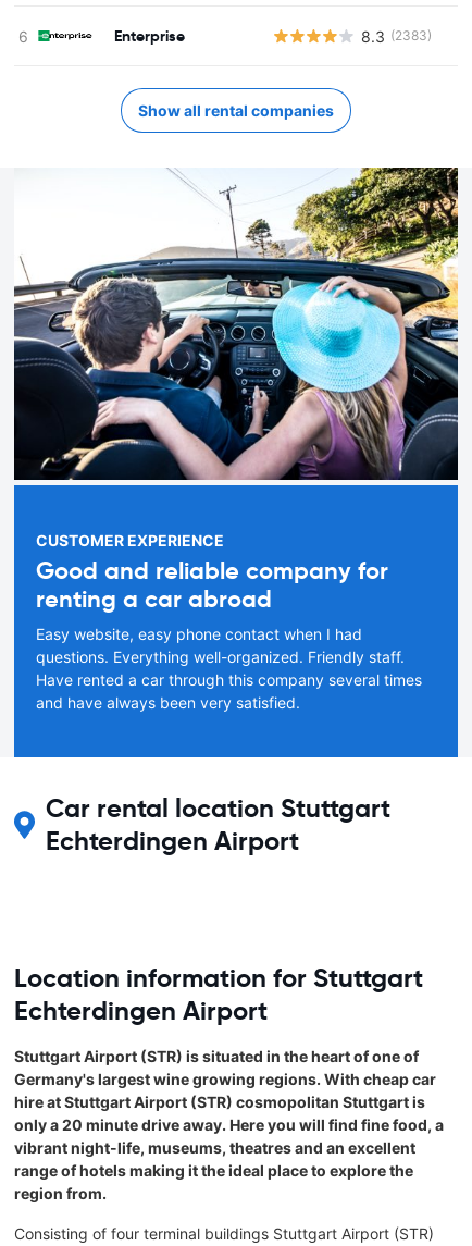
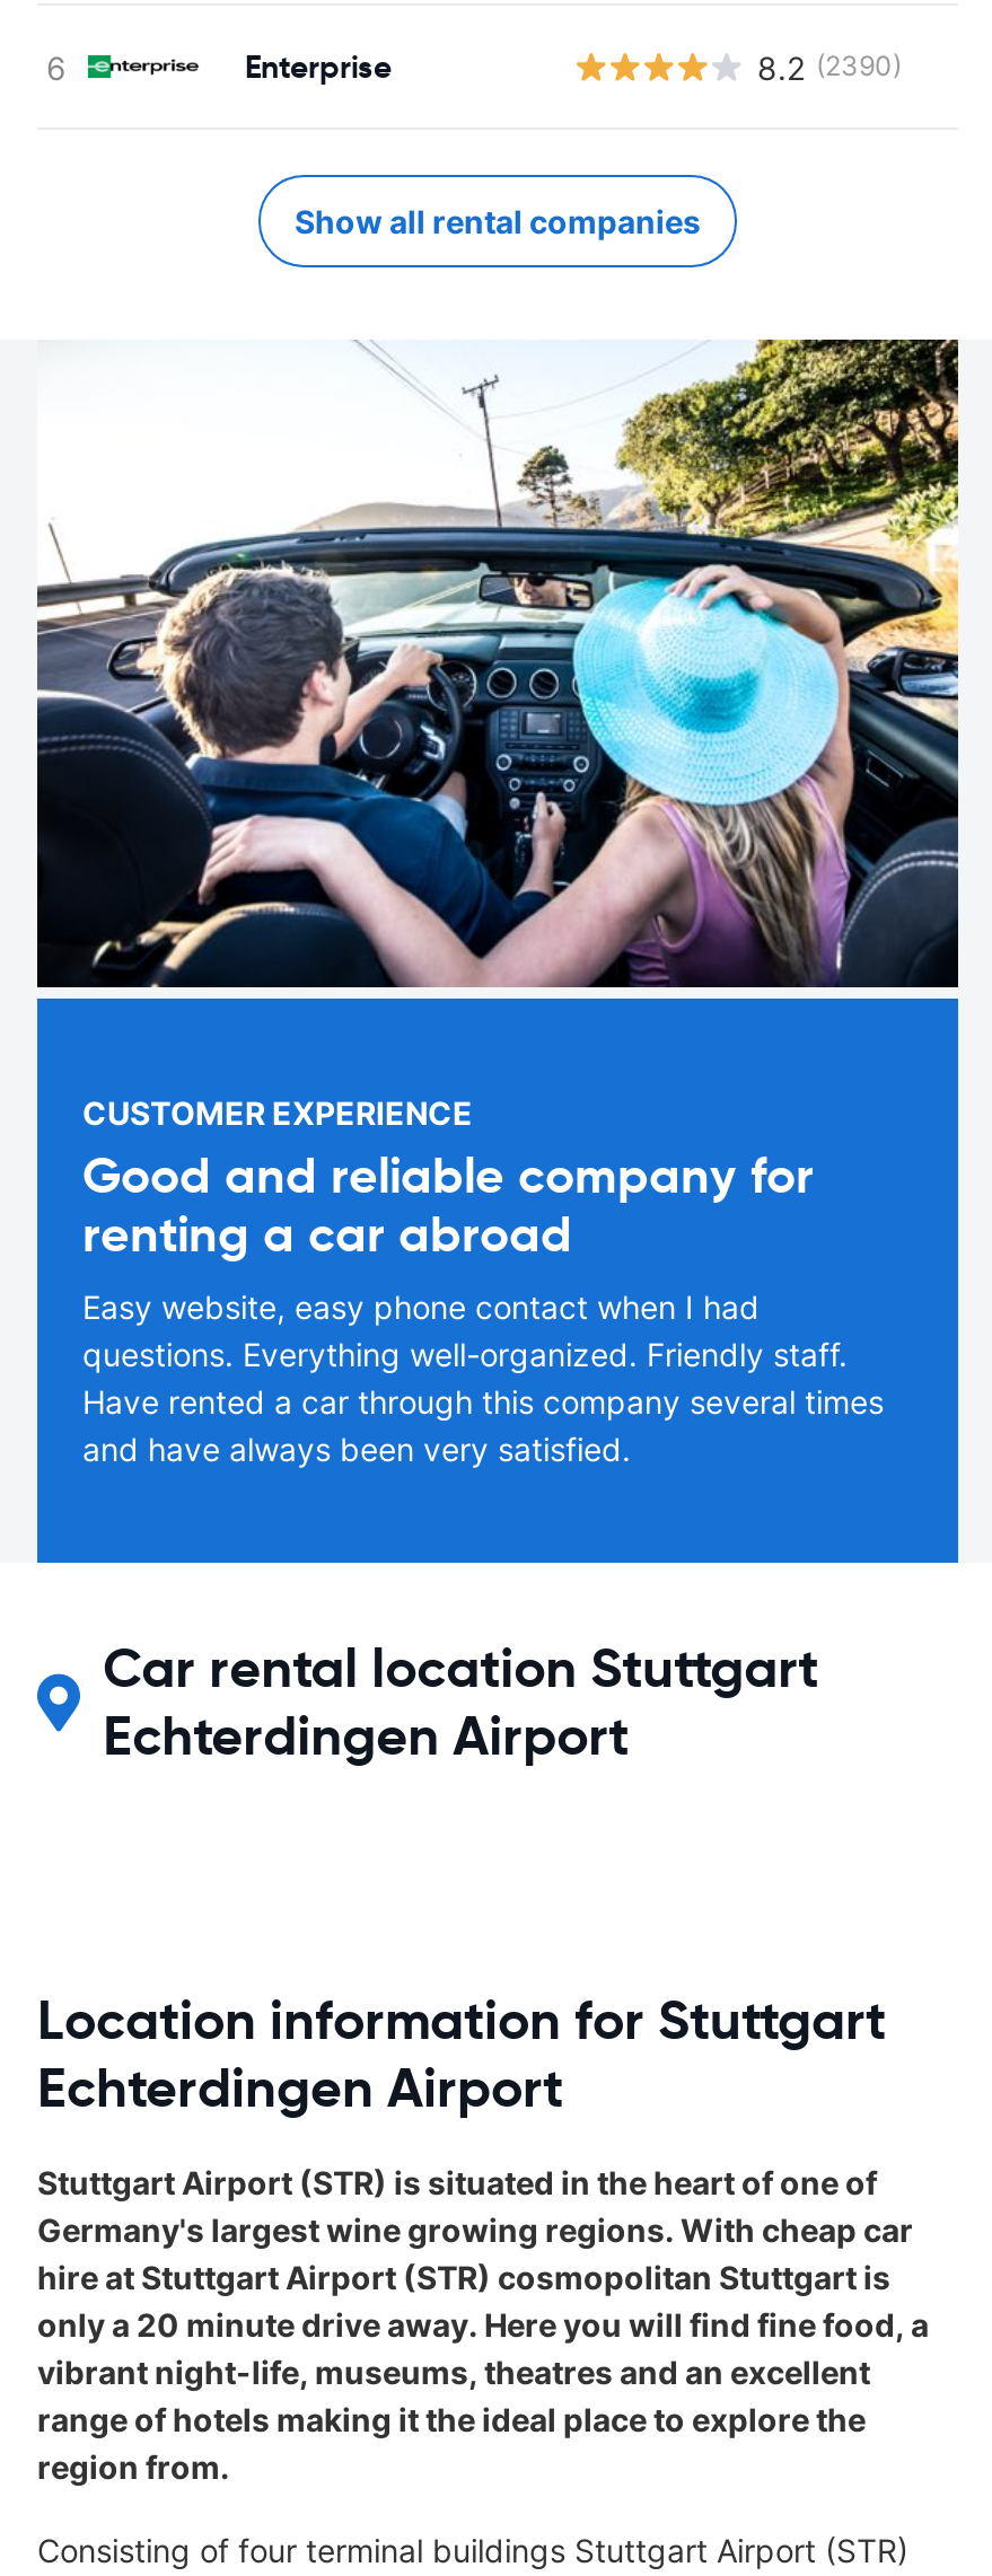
- 8.3 (2383)
+ 8.2 (2390)
